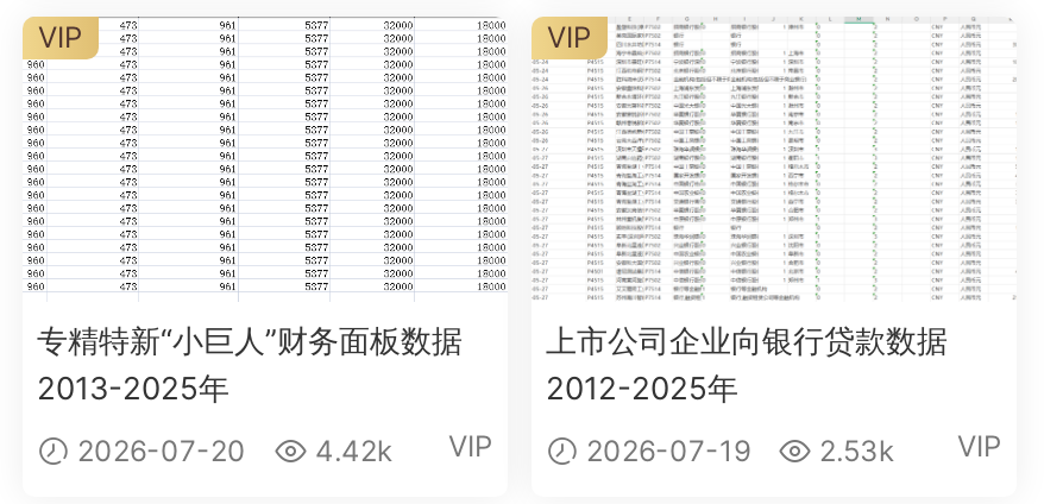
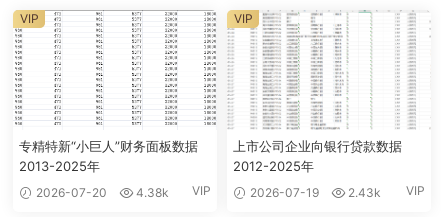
- 2026-07-20 4.42k VIP
+ 2026-07-20 4.38k VIP

- 2026-07-19 2.53k VIP
+ 2026-07-19 2.43k VIP
